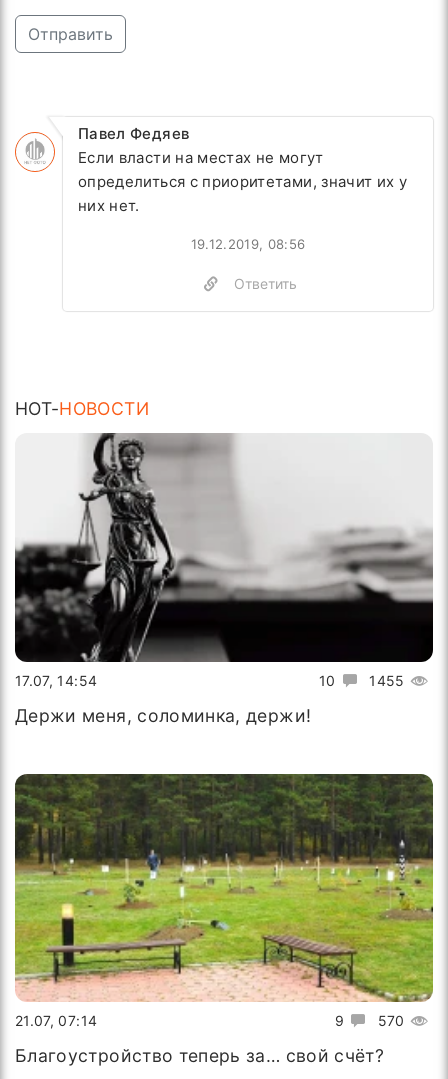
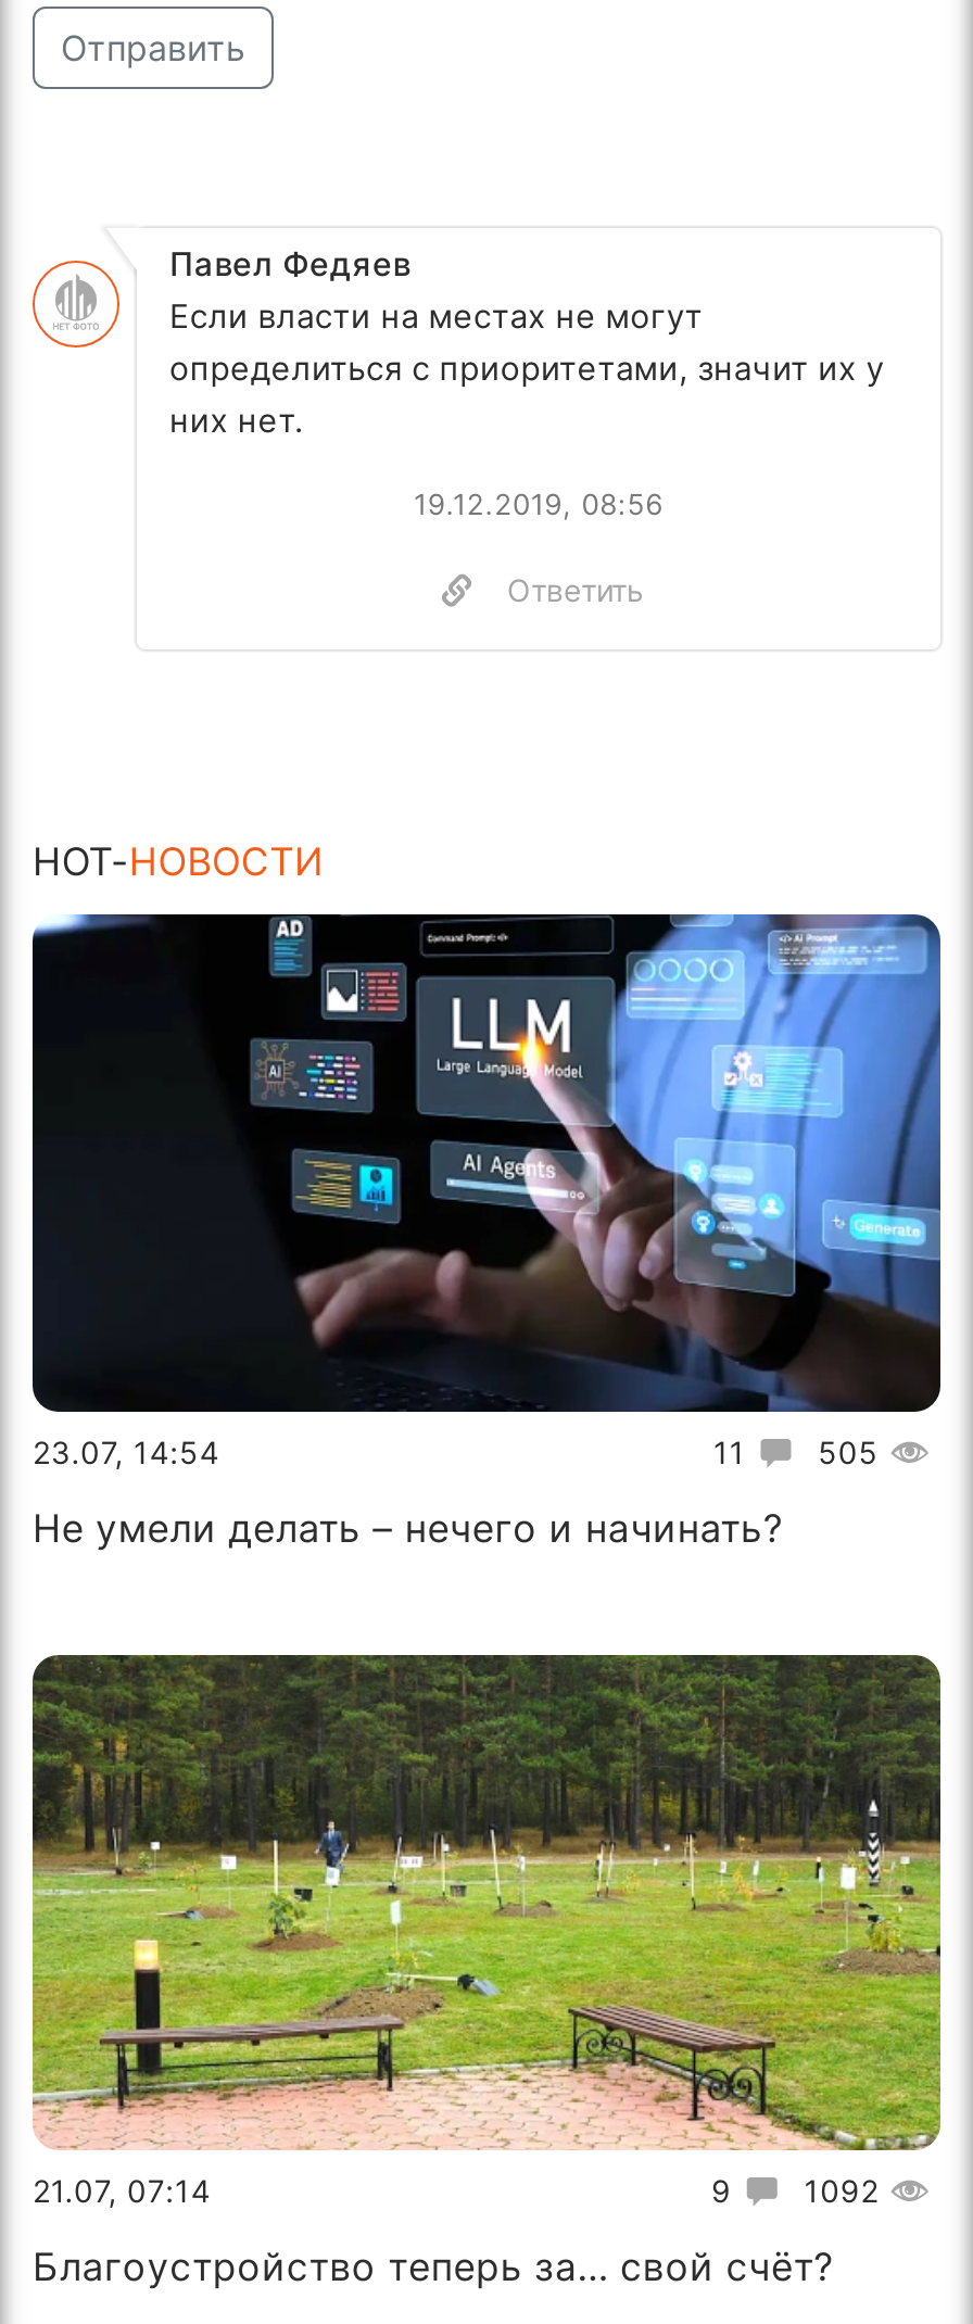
- [image]
- 10
- 1455
- 17.07, 14:54
+ [image]
+ 11
+ 505
+ 23.07, 14:54

- Держи меня, соломинка, держи!
+ Не умели делать – нечего и начинать?

- 9 570
+ 9 1092
